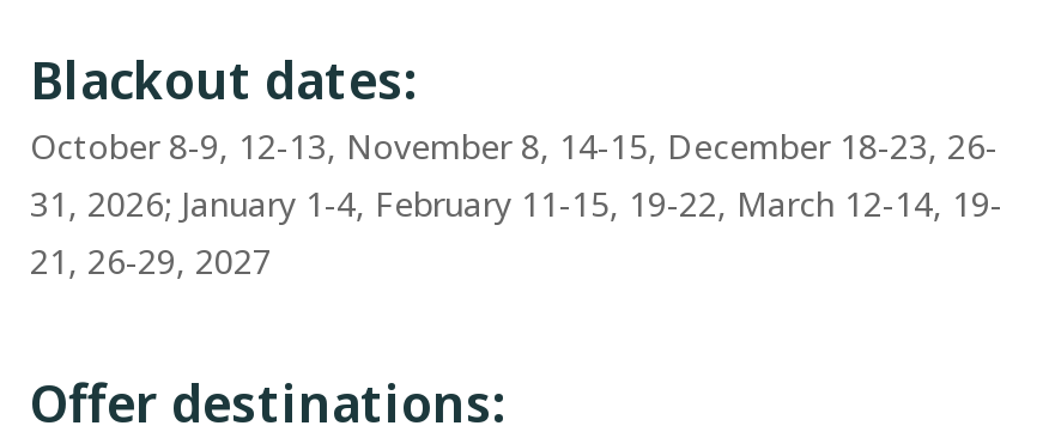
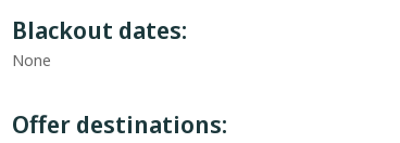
- October 8-9, 12-13, November 8, 14-15, December 18-23, 26-
- 31, 2026; January 1-4, February 11-15, 19-22, March 12-14, 19-
- 21, 26-29, 2027
+ None
